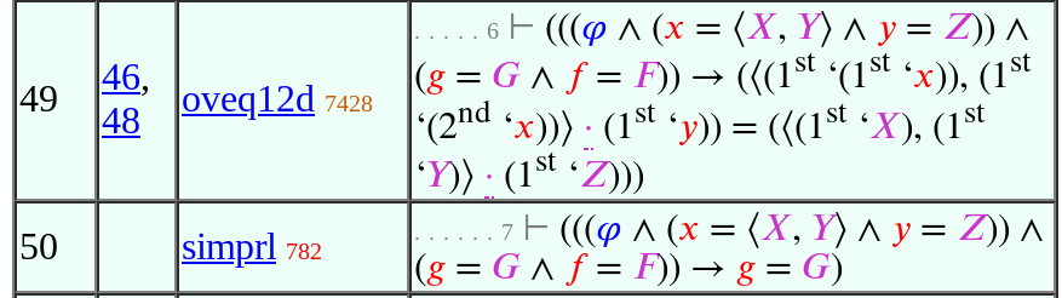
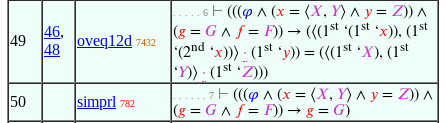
- oveq12d 7428
+ oveq12d 7432
